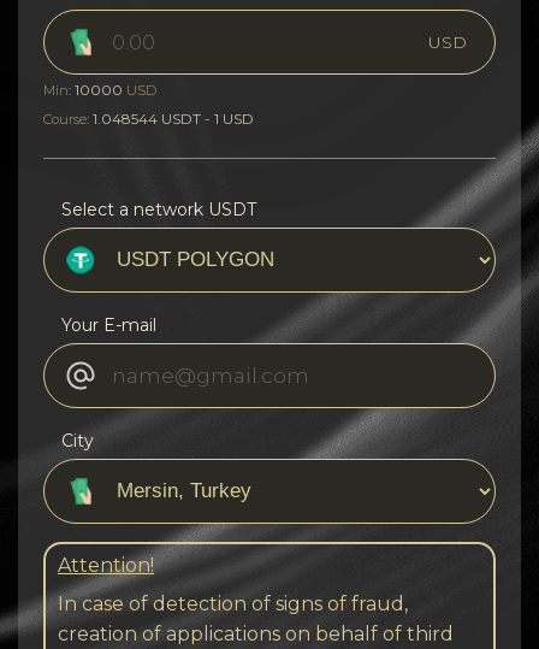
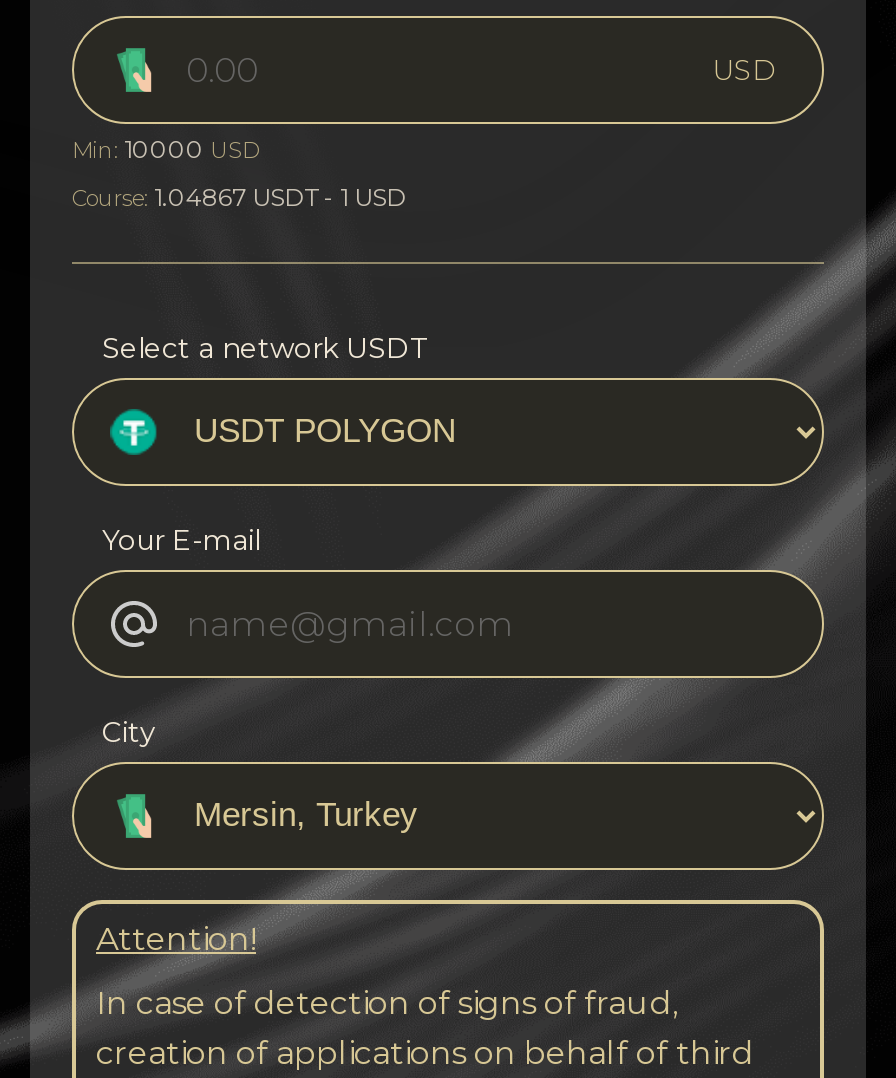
- Course: 1.048544 USDT - 1 USD
+ Course: 1.04867 USDT - 1 USD
